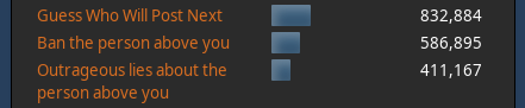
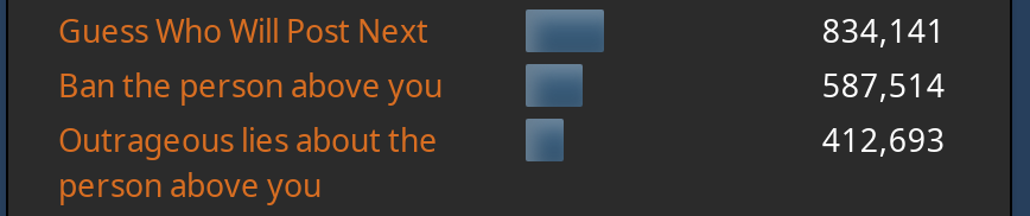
- 832,884
+ 834,141

- 586,895
+ 587,514

- 411,167
+ 412,693
